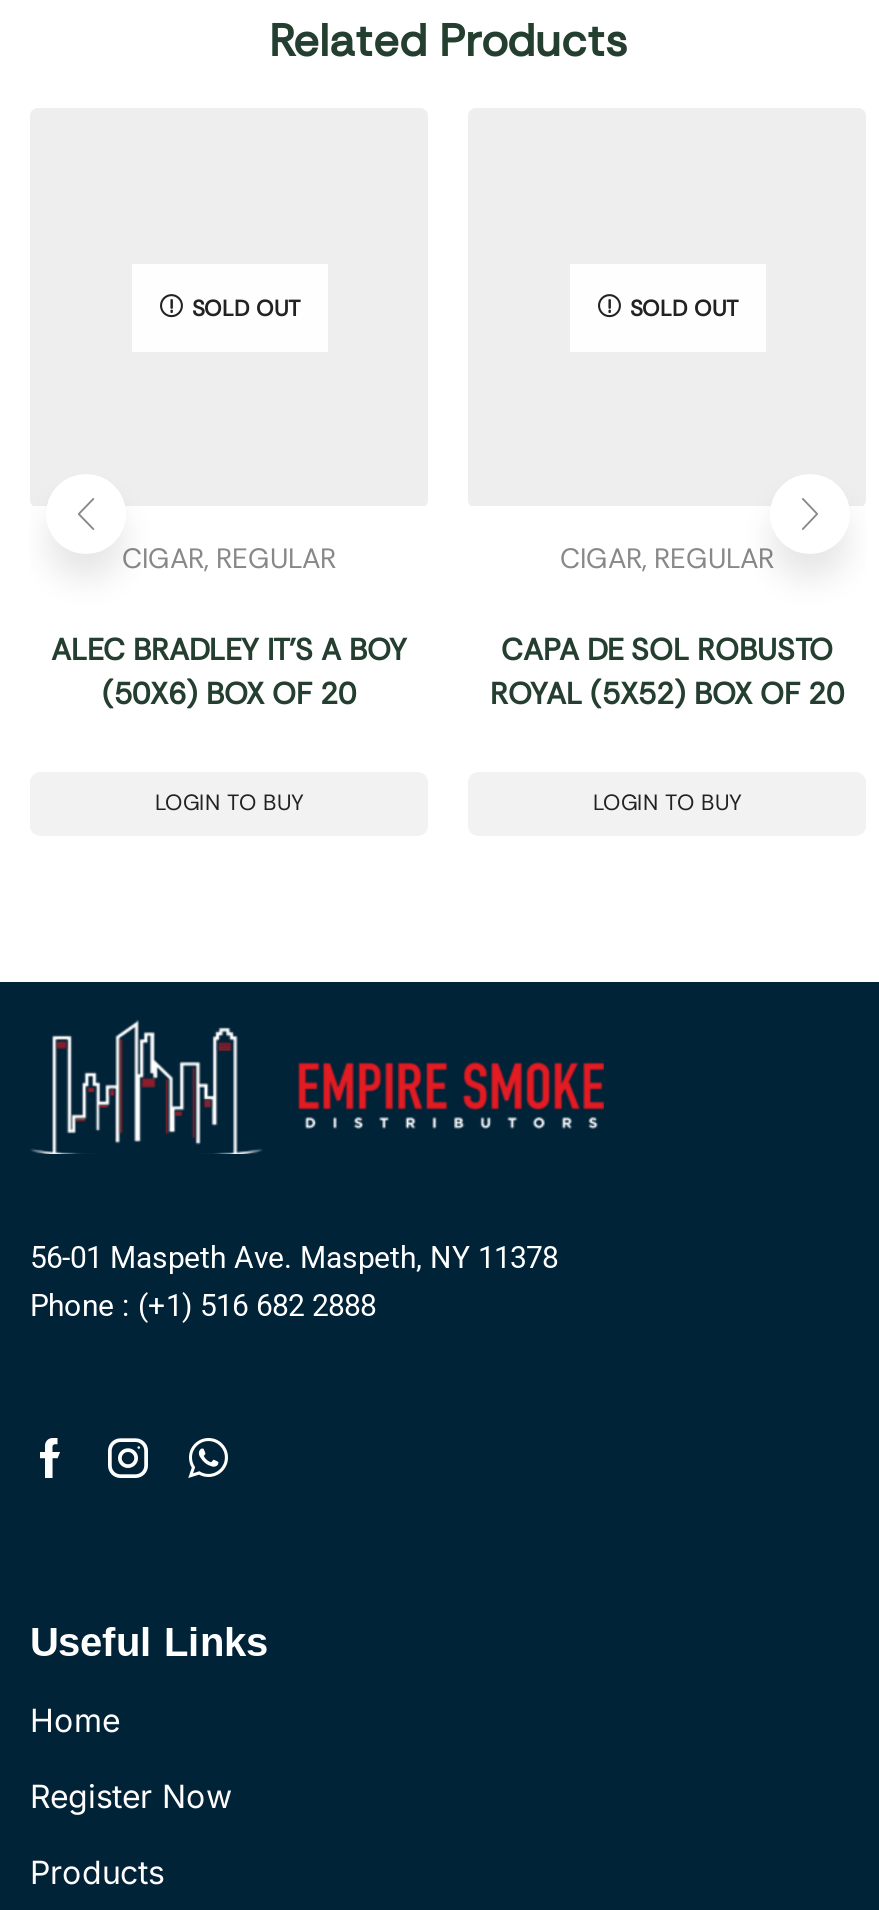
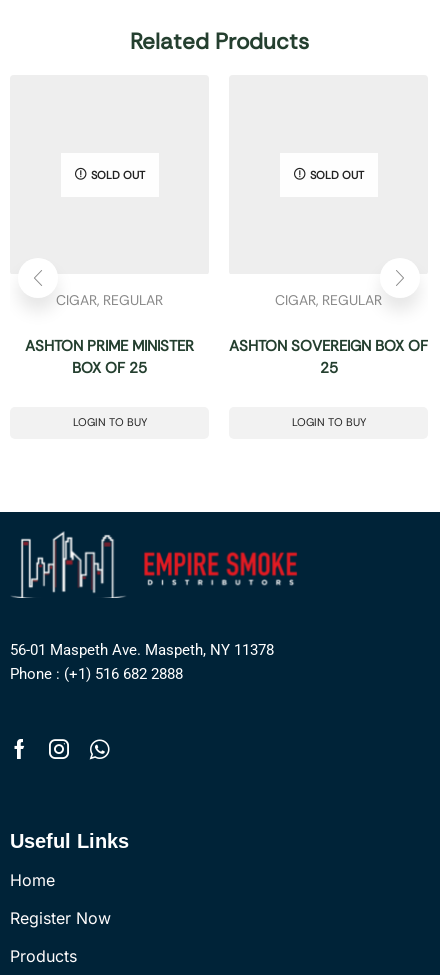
- ALEC BRADLEY IT’S A BOY
- (50X6) BOX OF 20
+ ASHTON PRIME MINISTER
+ BOX OF 25

- CAPA DE SOL ROBUSTO
- ROYAL (5X52) BOX OF 20
+ ASHTON SOVEREIGN BOX OF
+ 25
